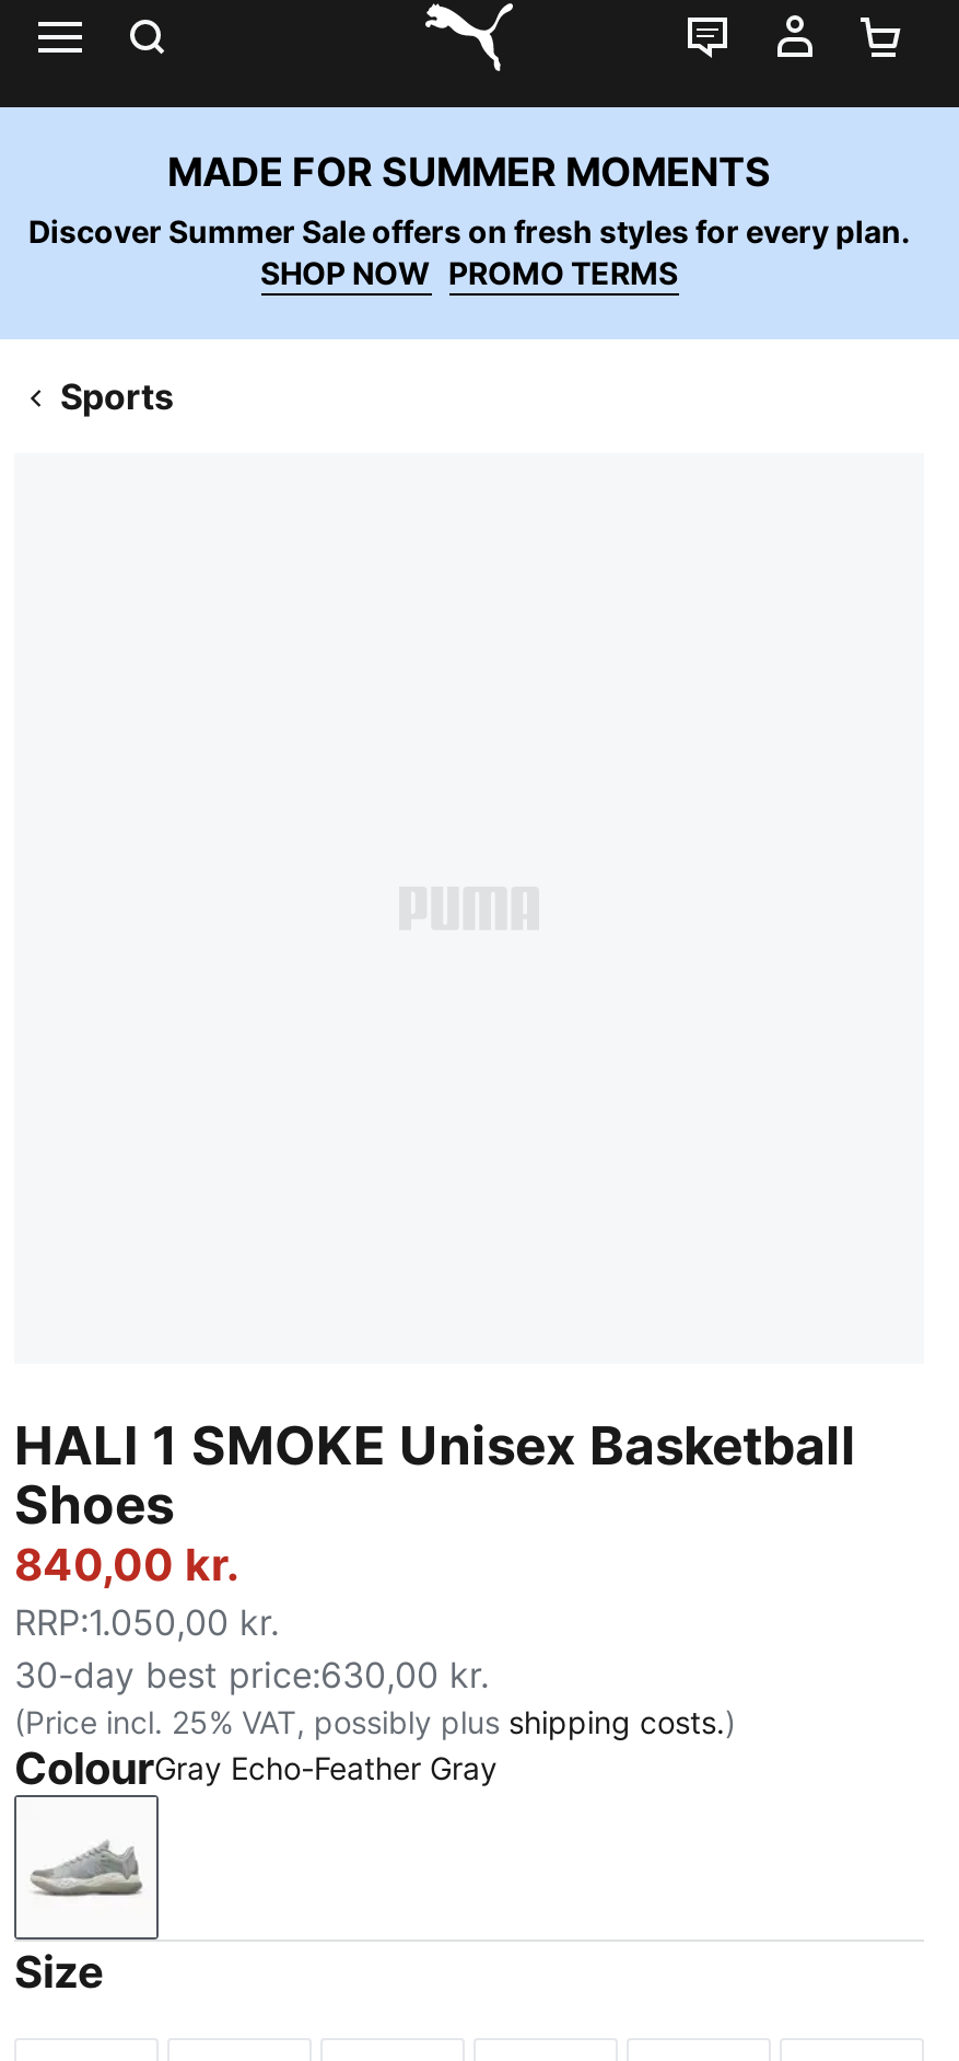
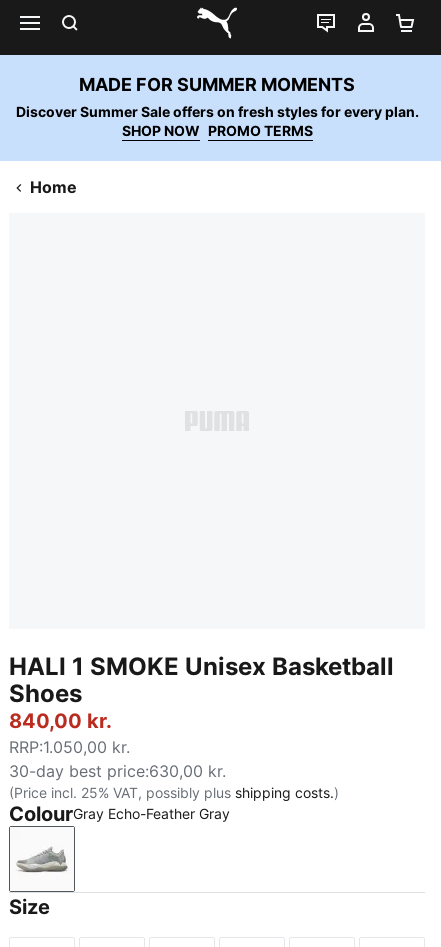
- Sports
+ Home
